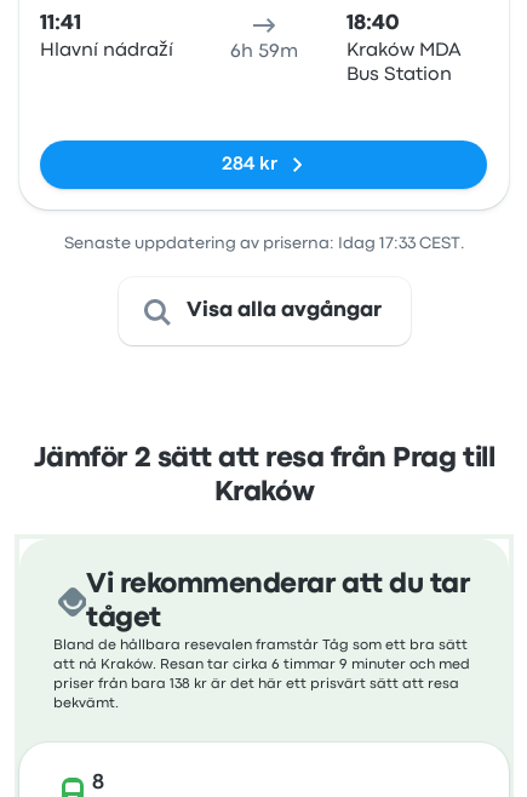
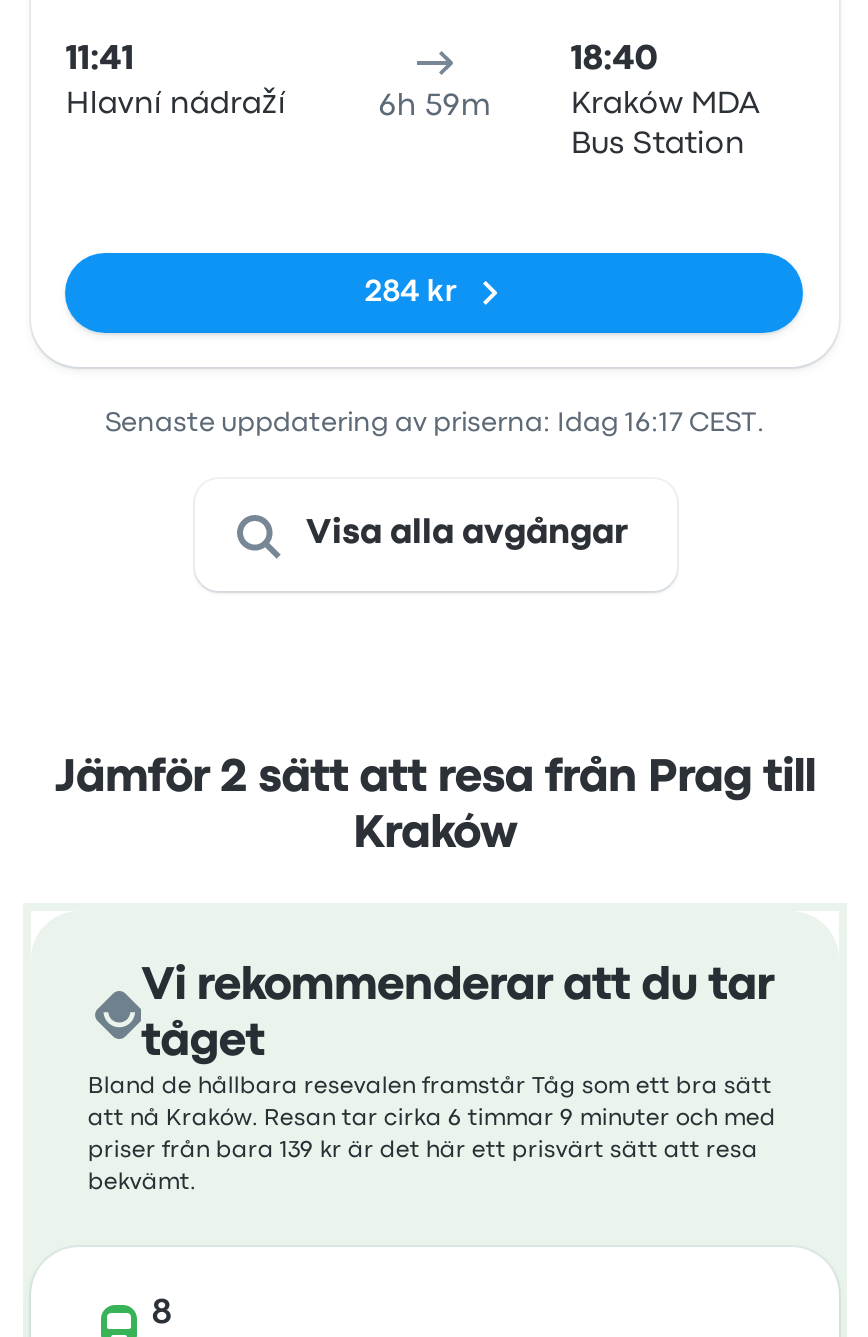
- Senaste uppdatering av priserna: Idag 17:33 CEST.
+ Senaste uppdatering av priserna: Idag 16:17 CEST.

- priser från bara 138 kr är det här ett prisvärt sätt att resa
+ priser från bara 139 kr är det här ett prisvärt sätt att resa
